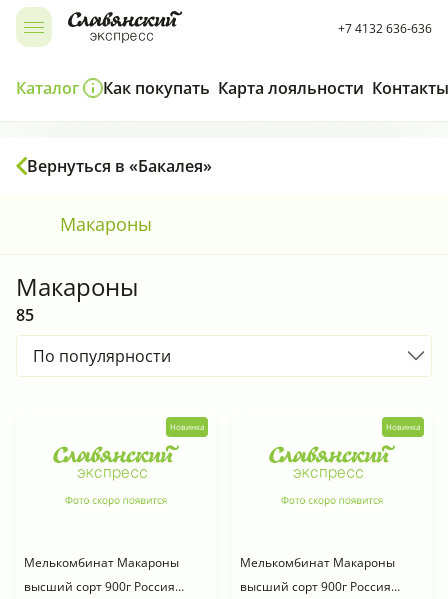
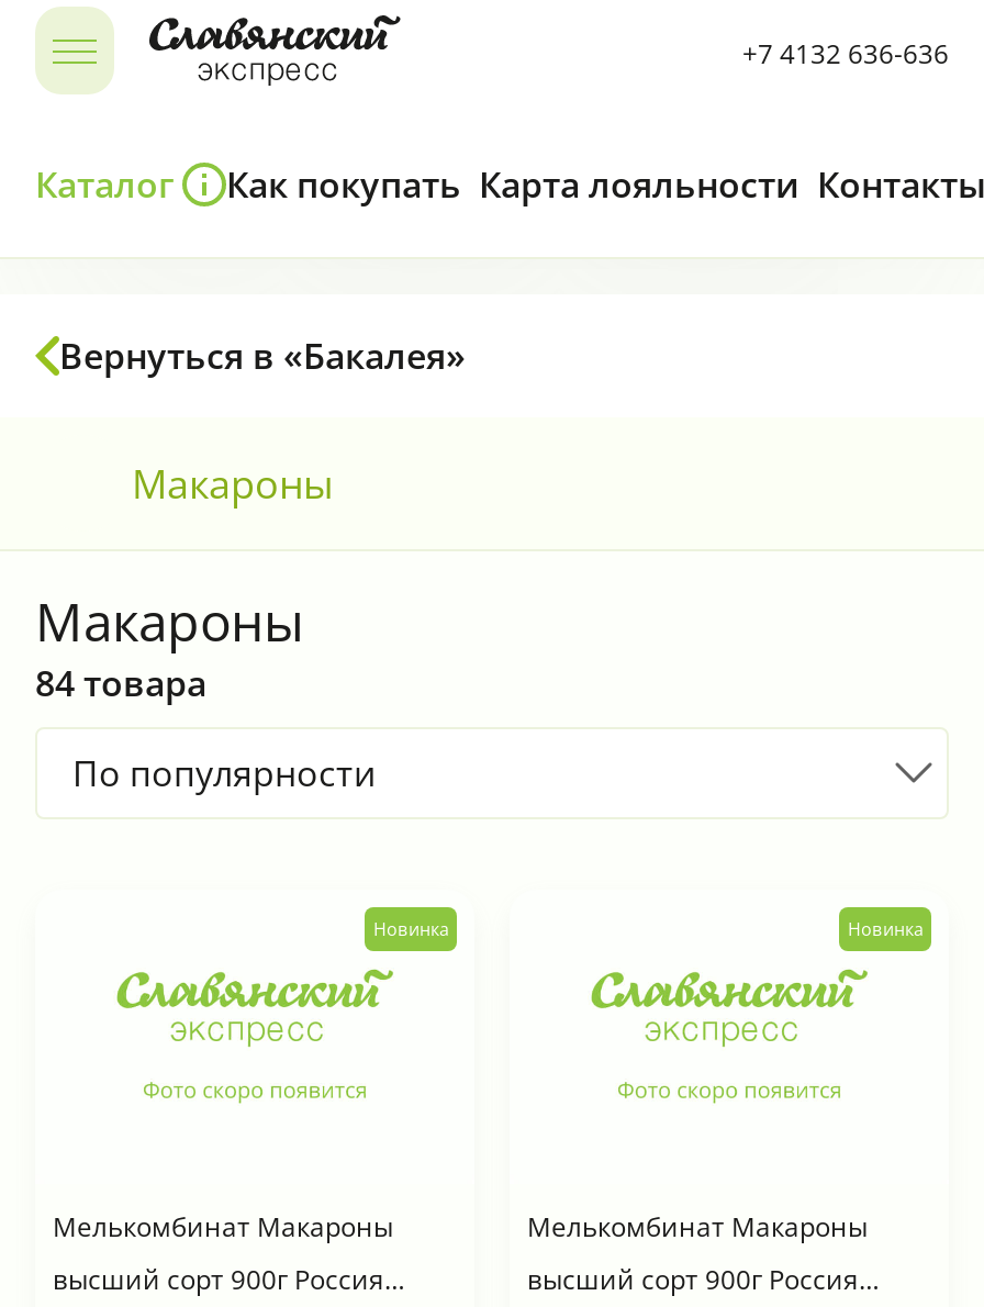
- 85
+ 84 товара
